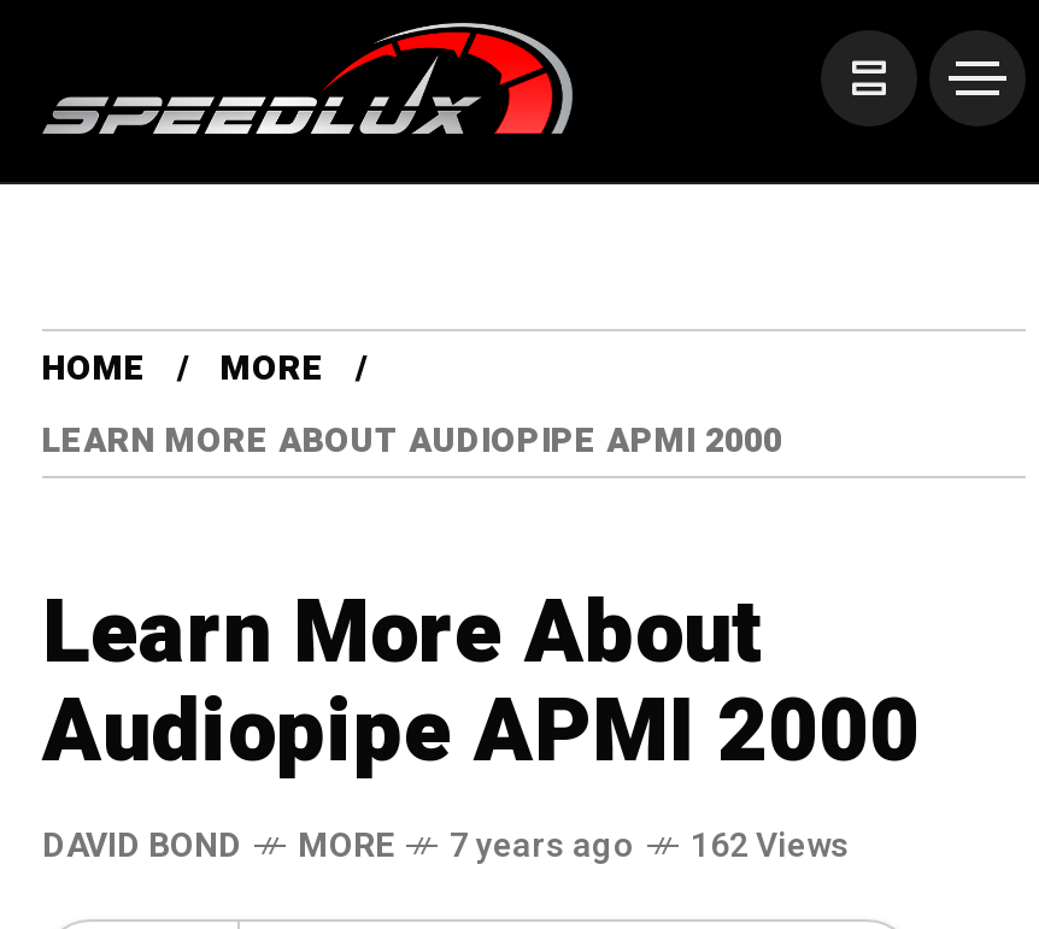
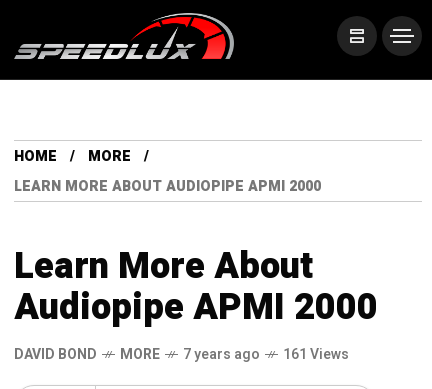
- DAVID BOND MORE 7 years ago 162 Views
+ DAVID BOND MORE 7 years ago 161 Views
